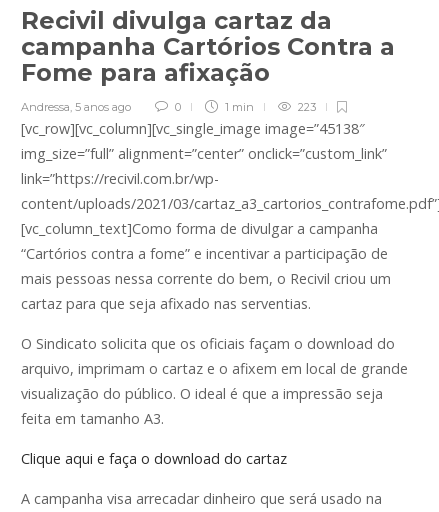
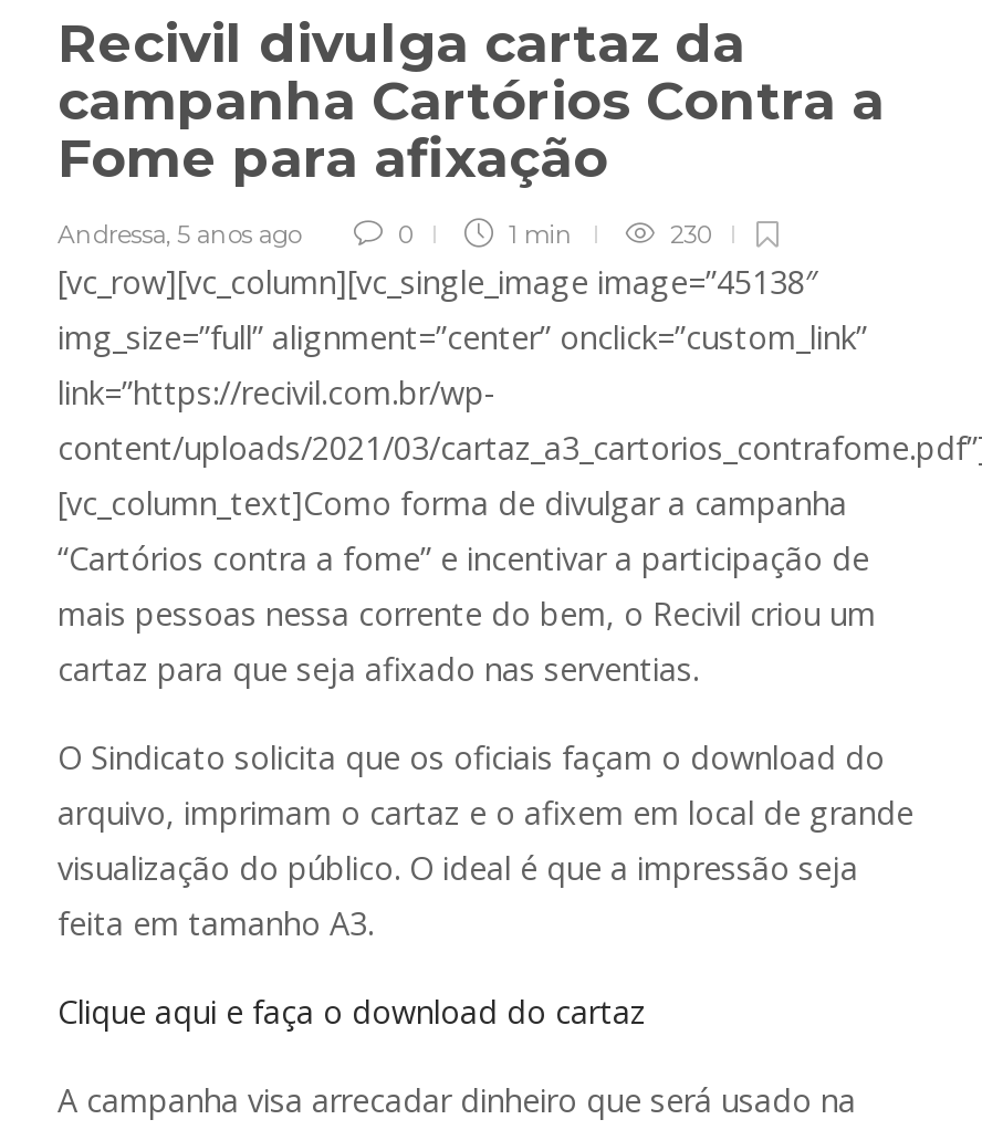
- 223
+ 230
